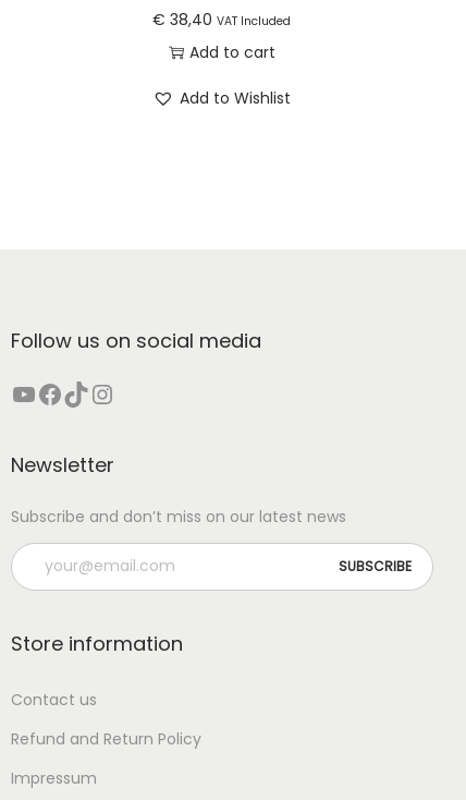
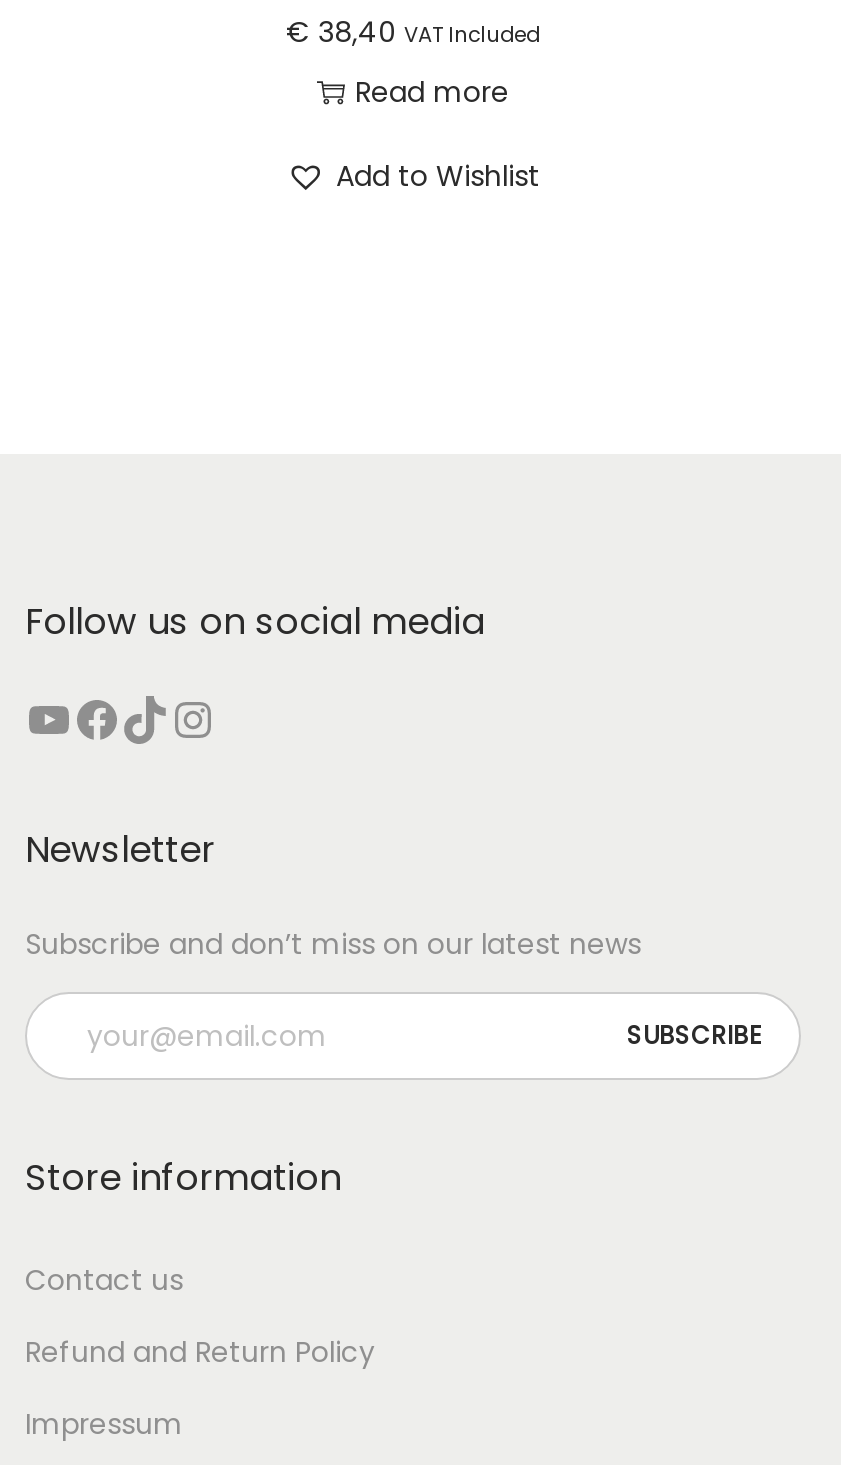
- Add to cart
+ Read more
